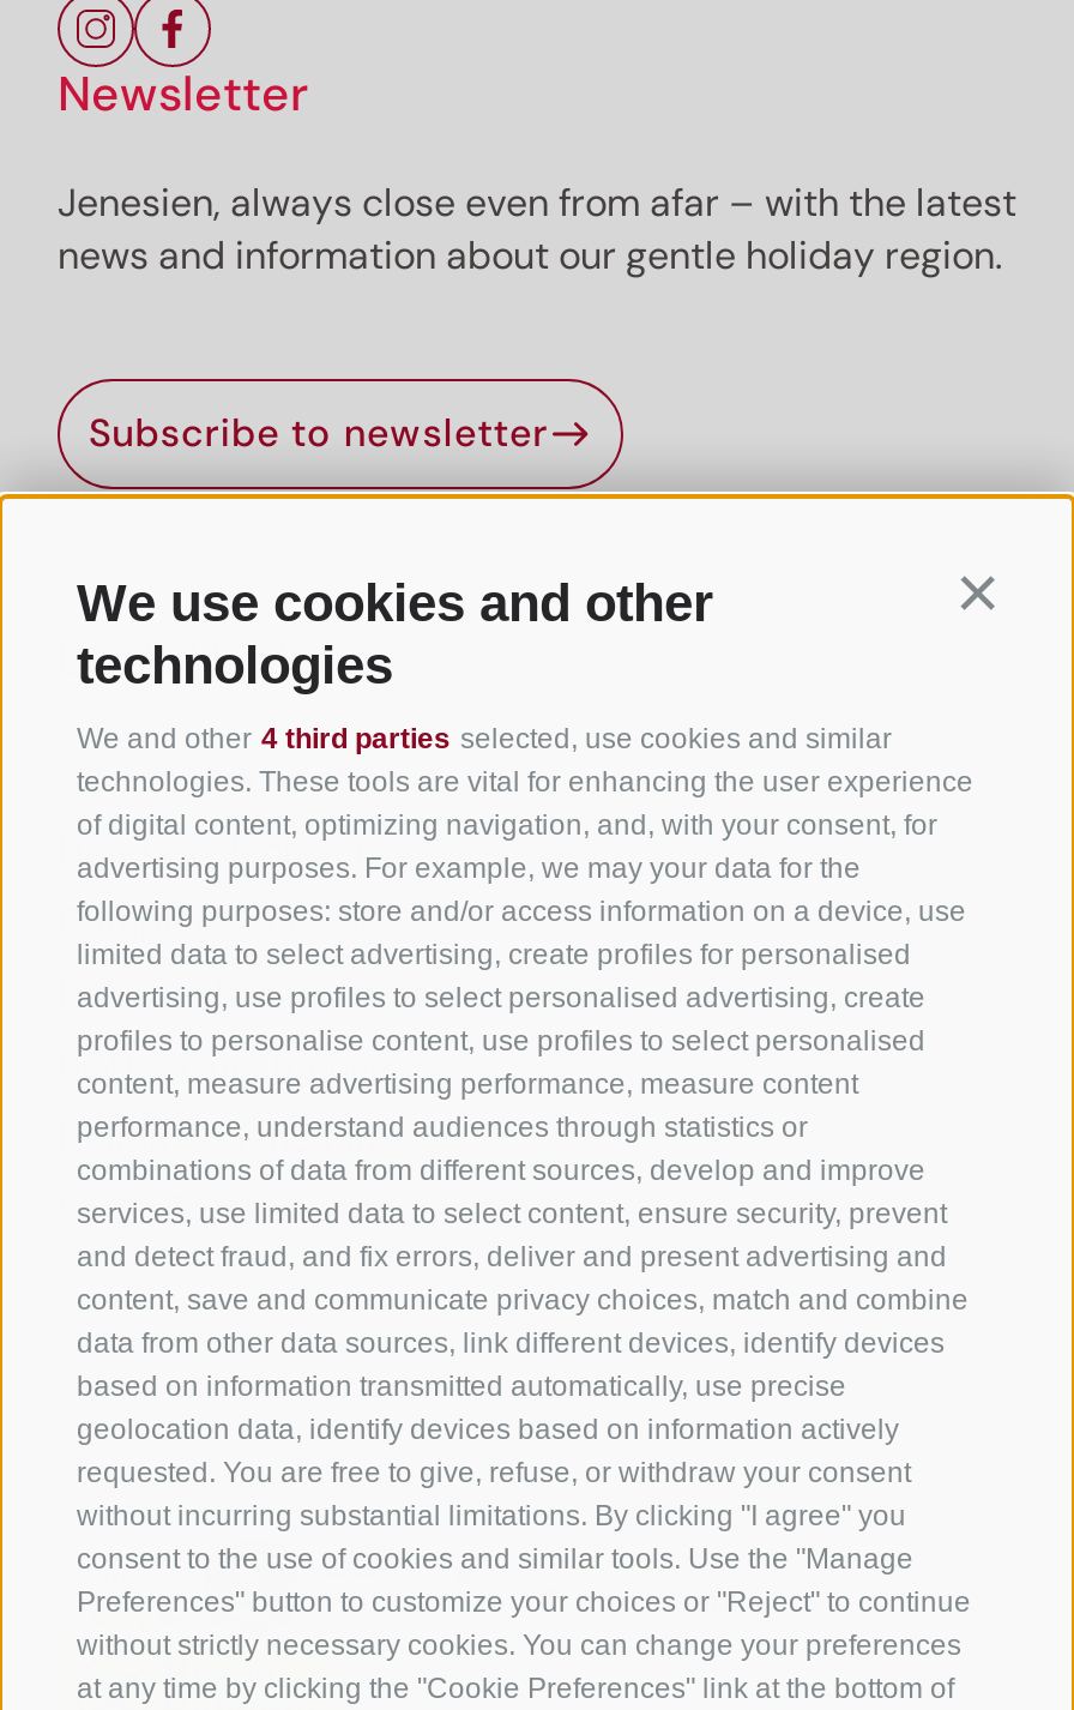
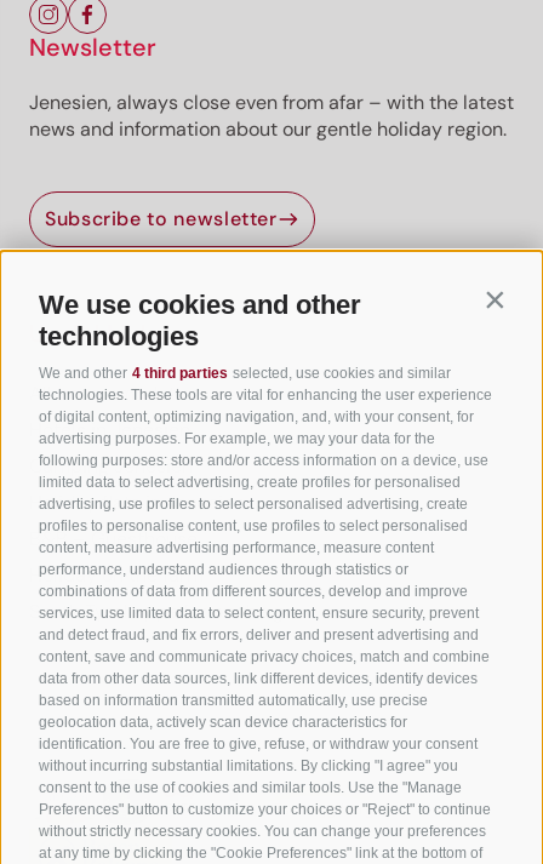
- geolocation data, identify devices based on information actively
- requested. You are free to give, refuse, or withdraw your consent
+ geolocation data, actively scan device characteristics for
+ identification. You are free to give, refuse, or withdraw your consent
